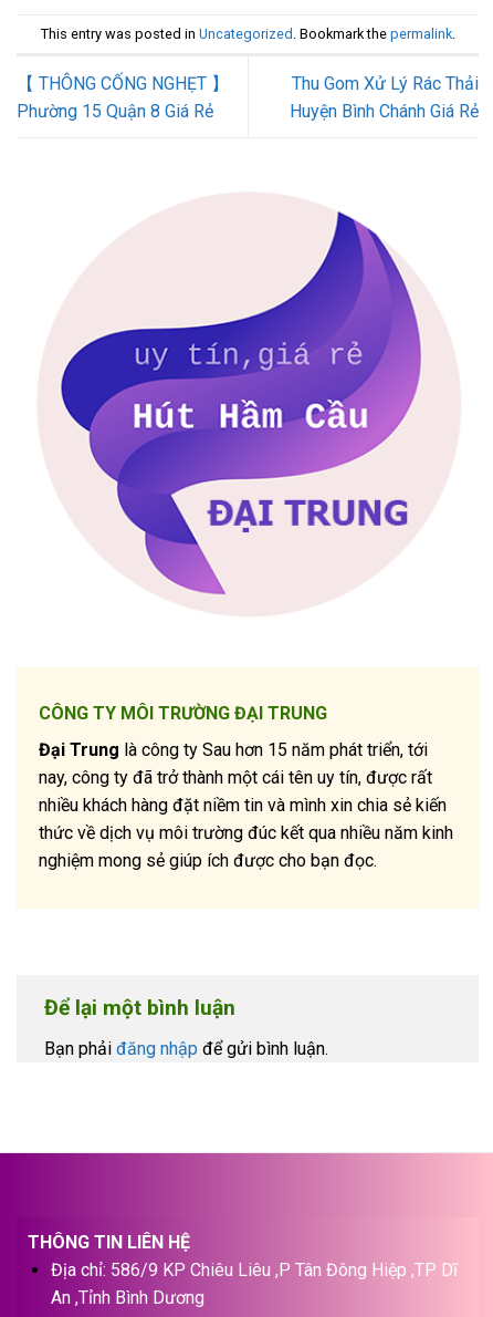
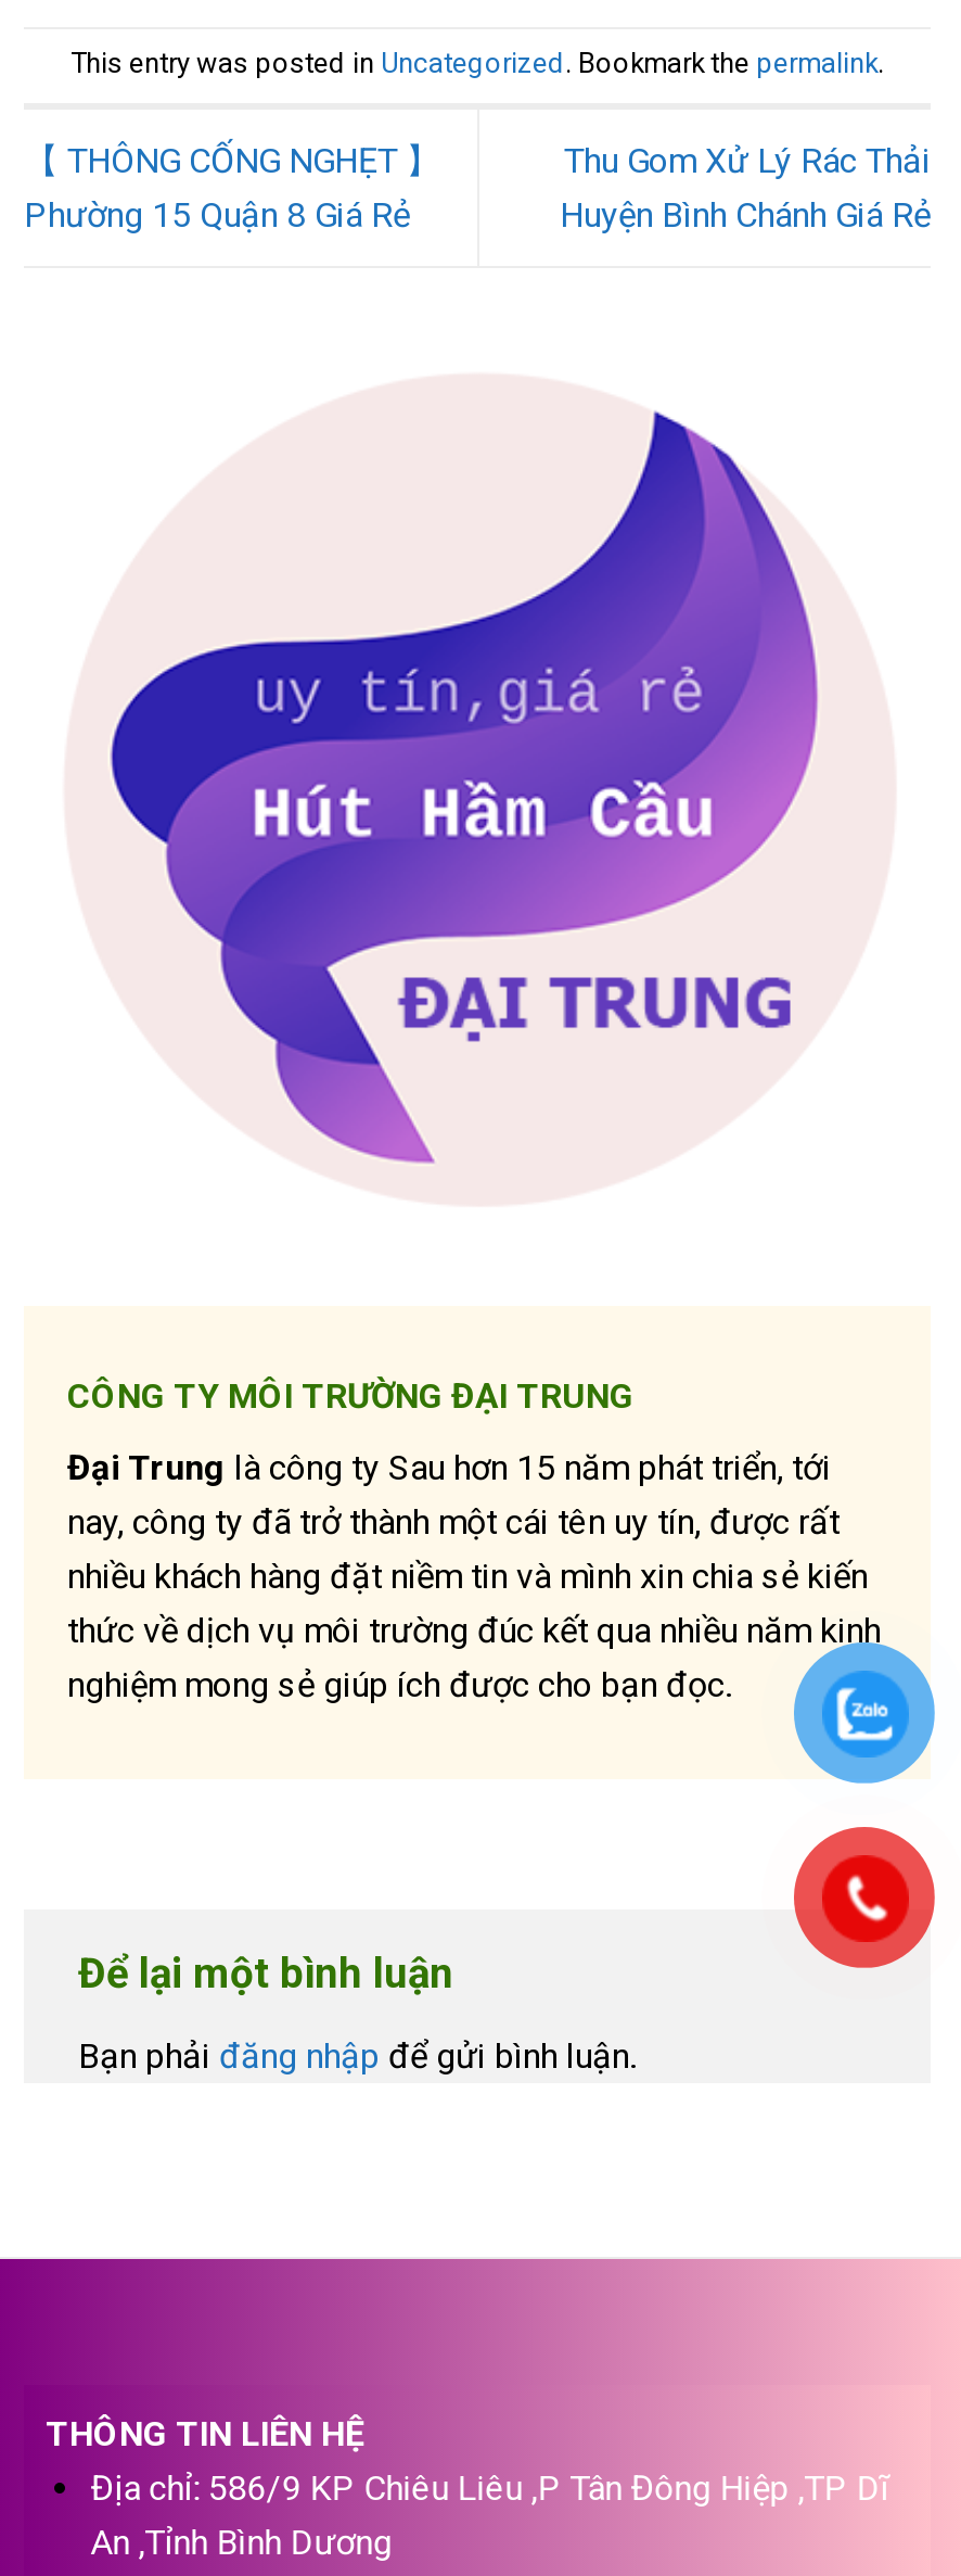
+ [image]

+ [image]
